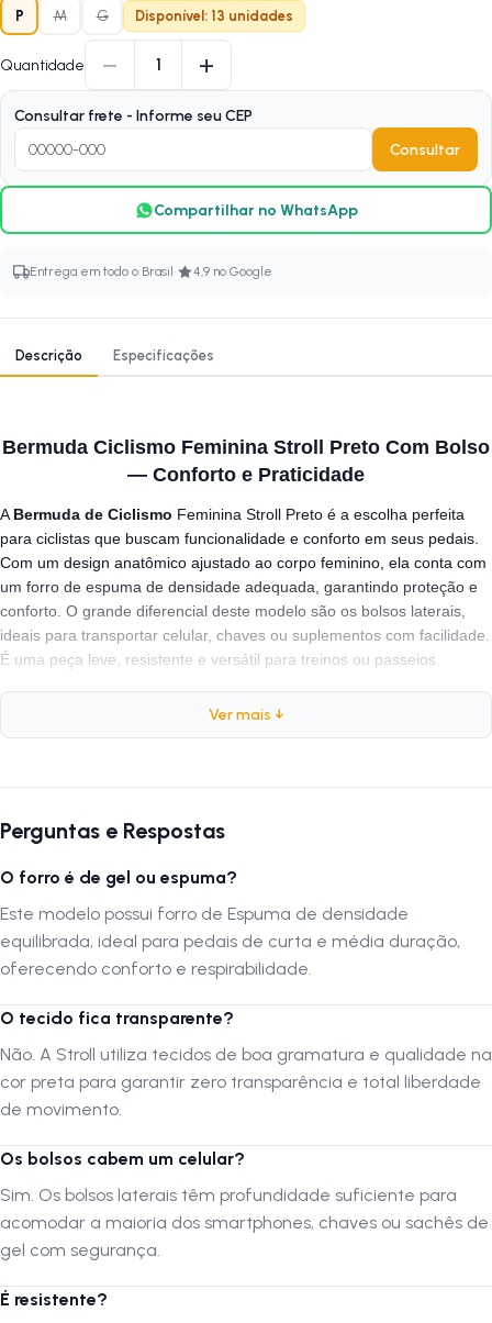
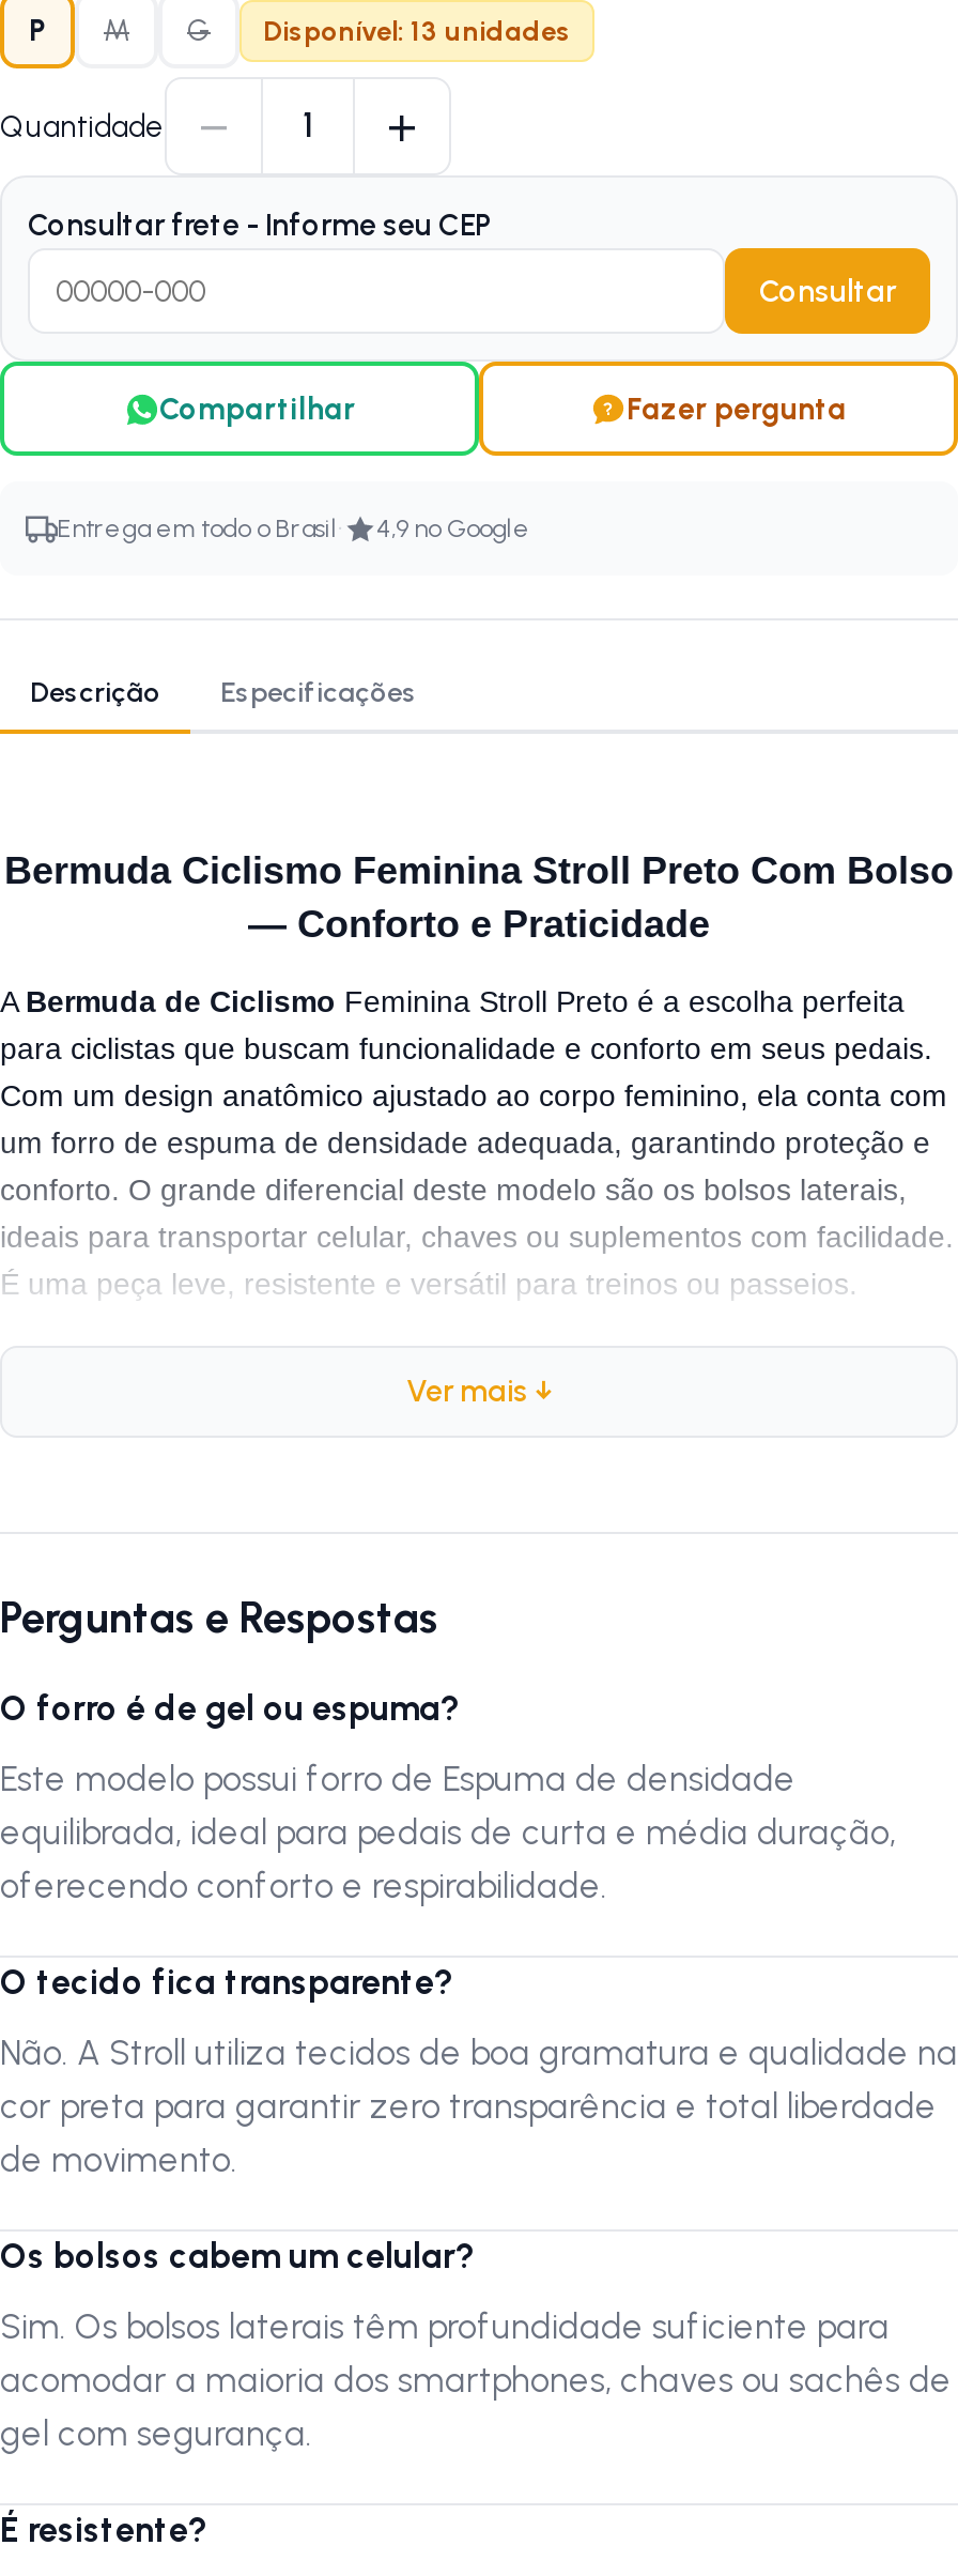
- Compartilhar no WhatsApp
+ Compartilhar
+ Fazer pergunta
